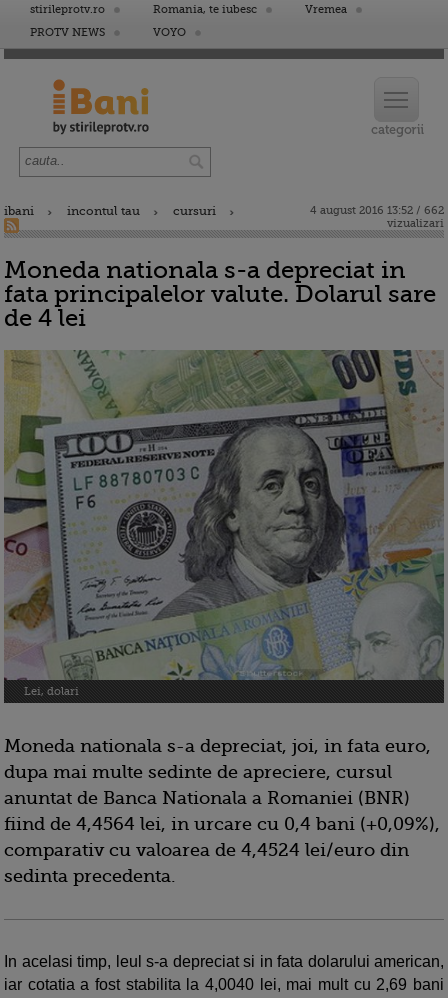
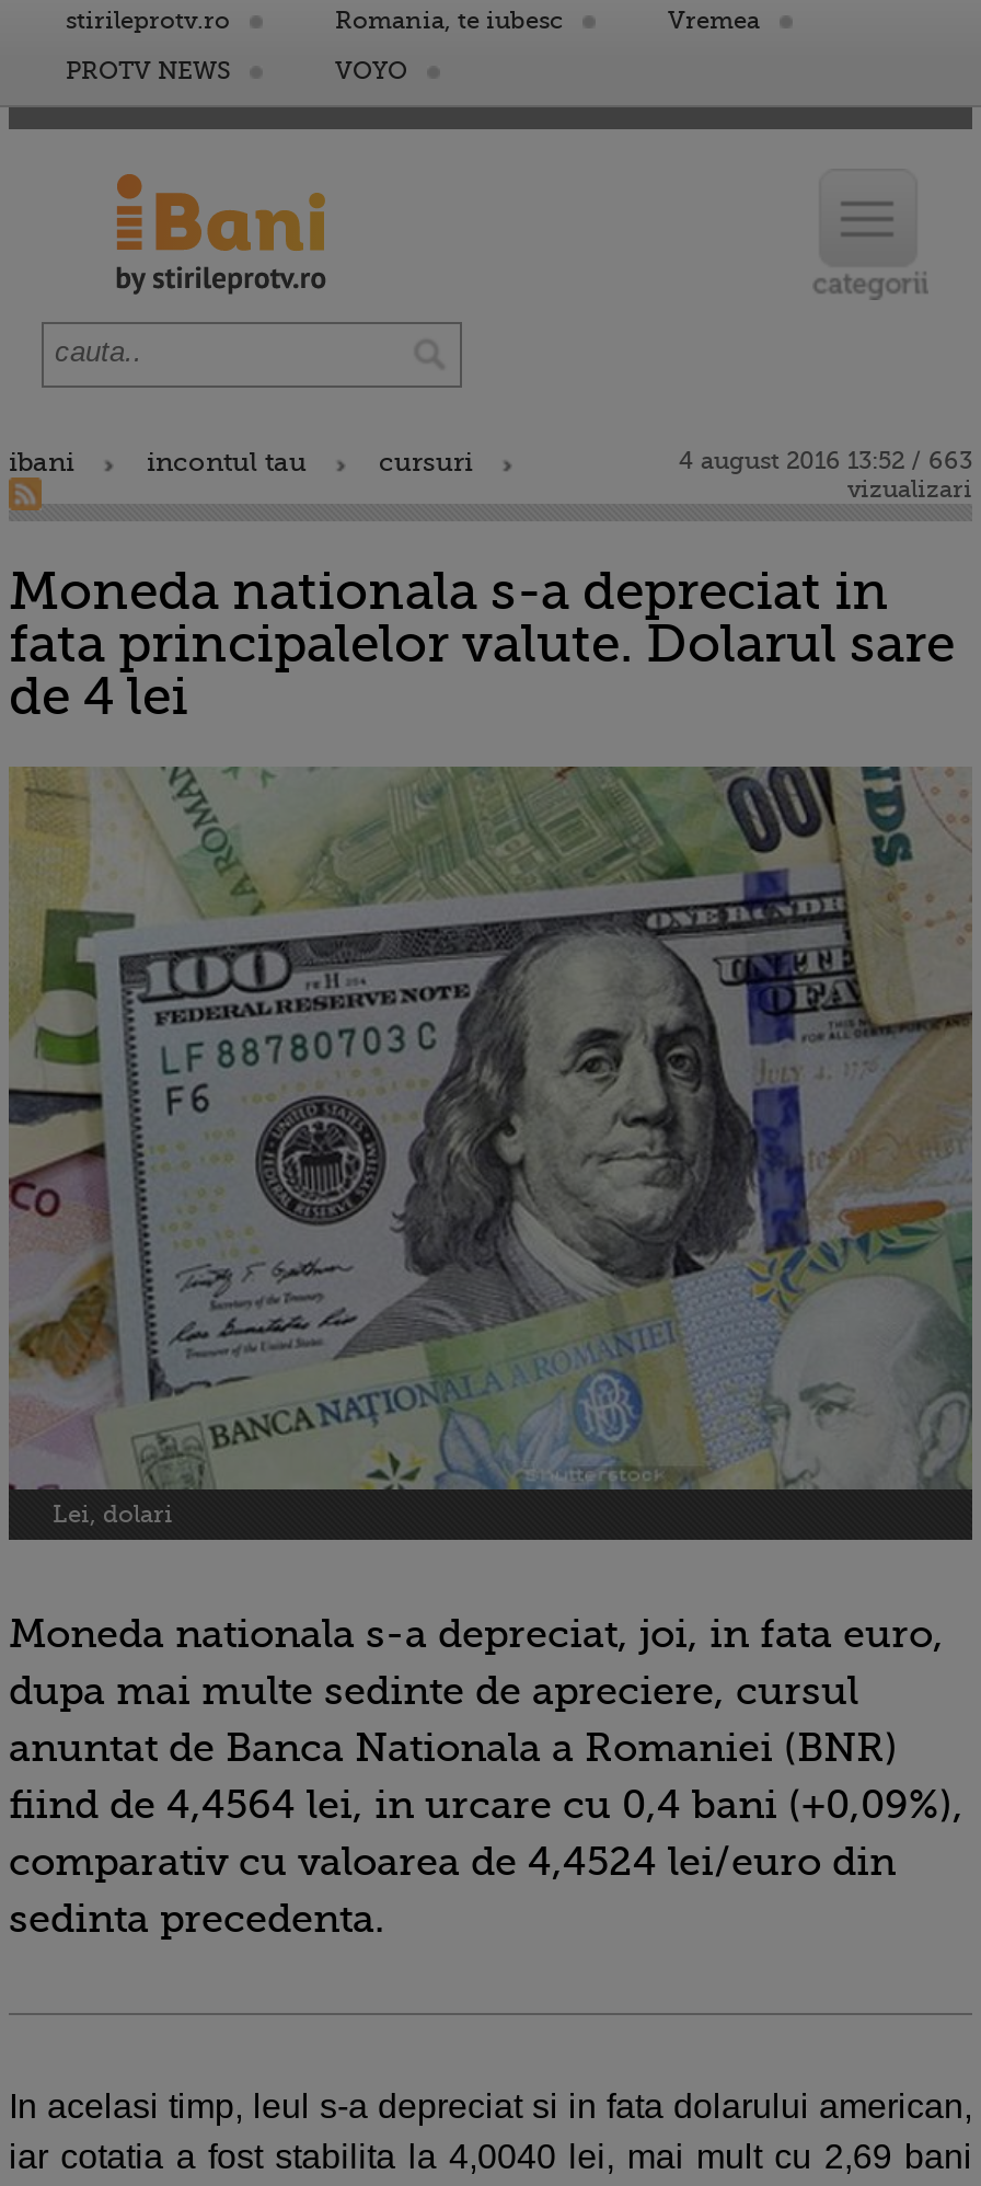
- 4 august 2016 13:52 / 662
+ 4 august 2016 13:52 / 663
